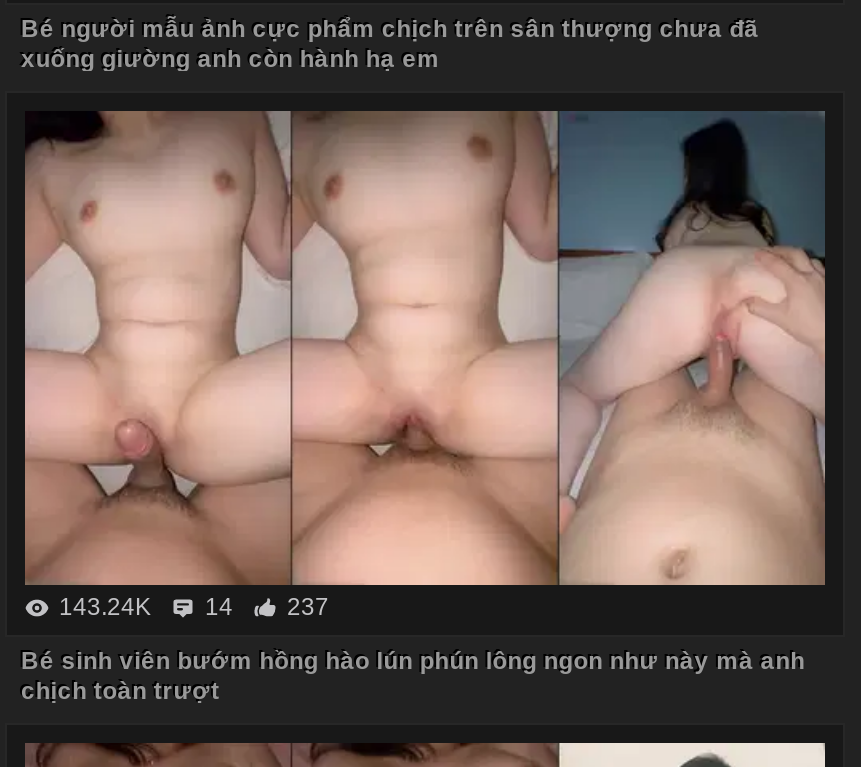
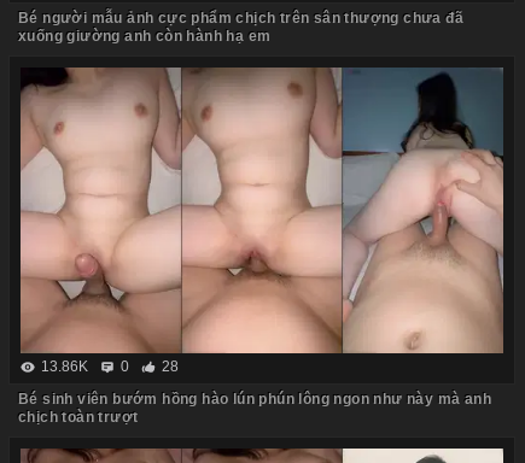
- 143.24K
- 14
- 237
+ 13.86K
+ 0
+ 28
